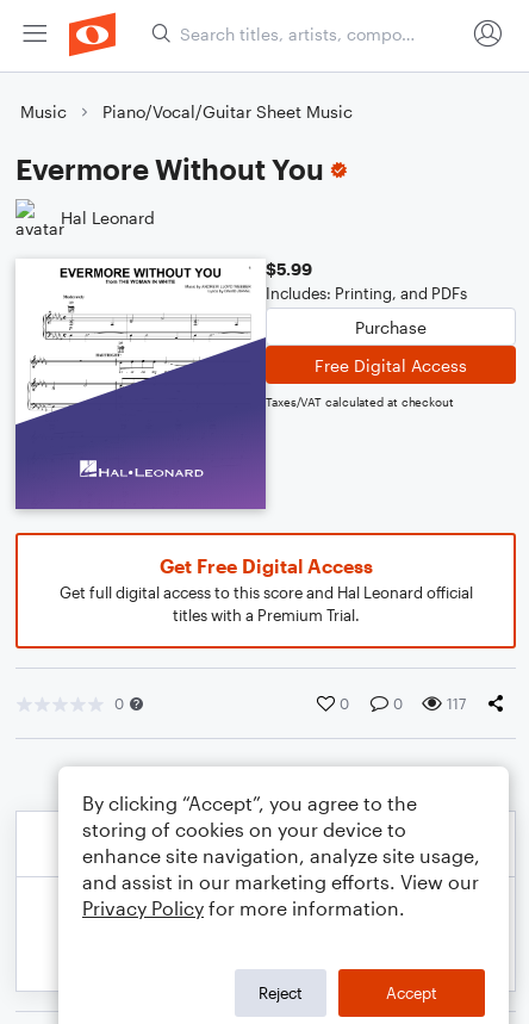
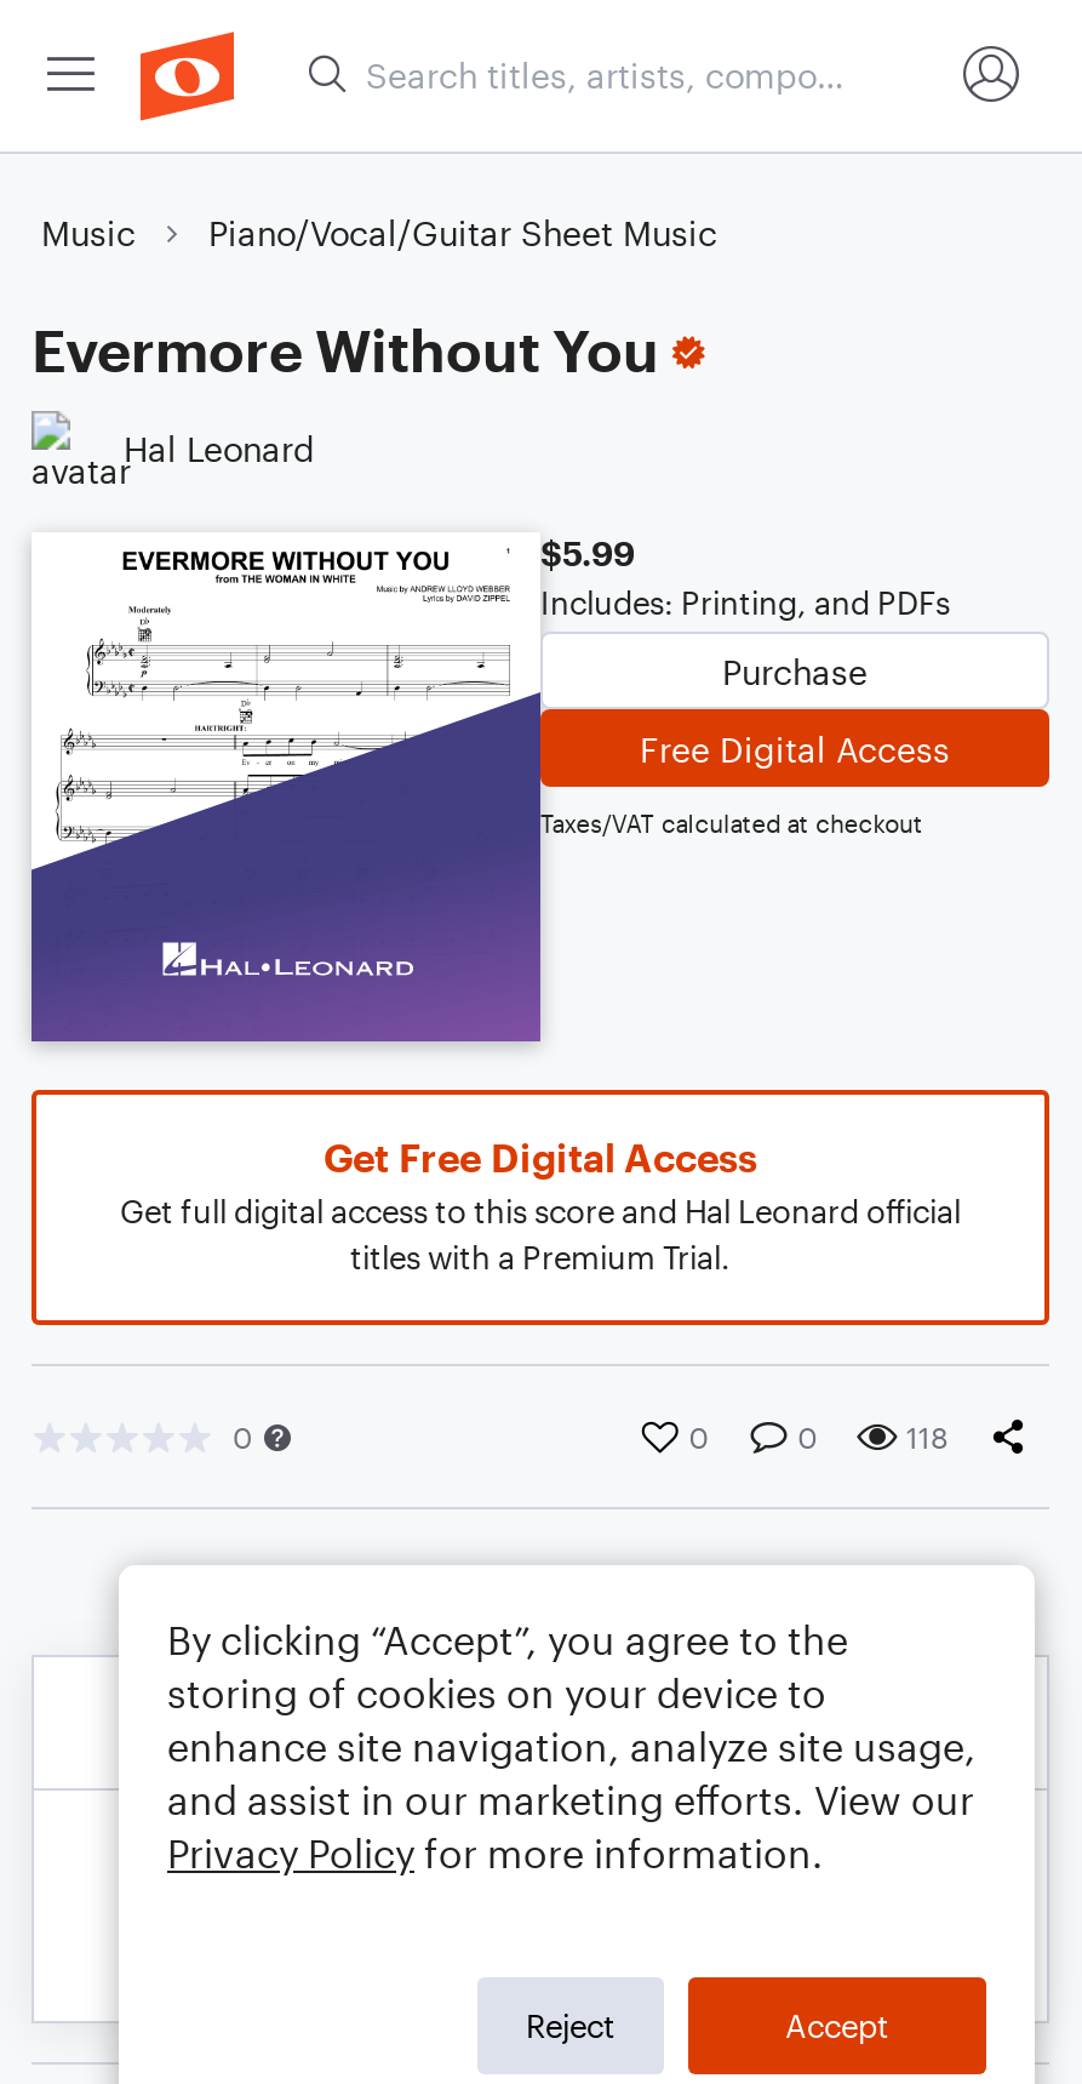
- 117
+ 118
